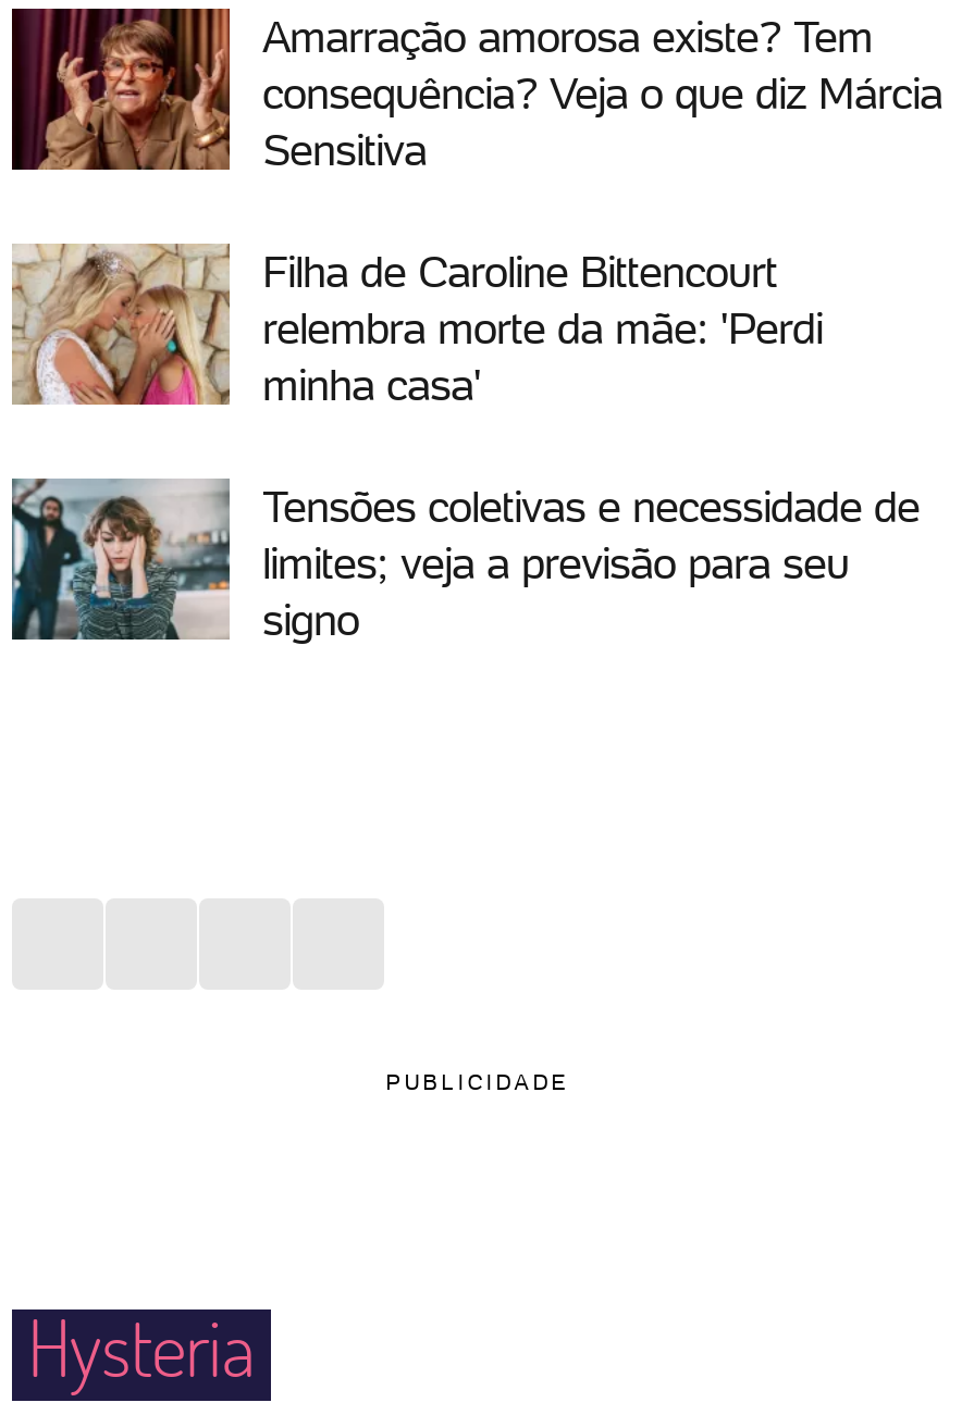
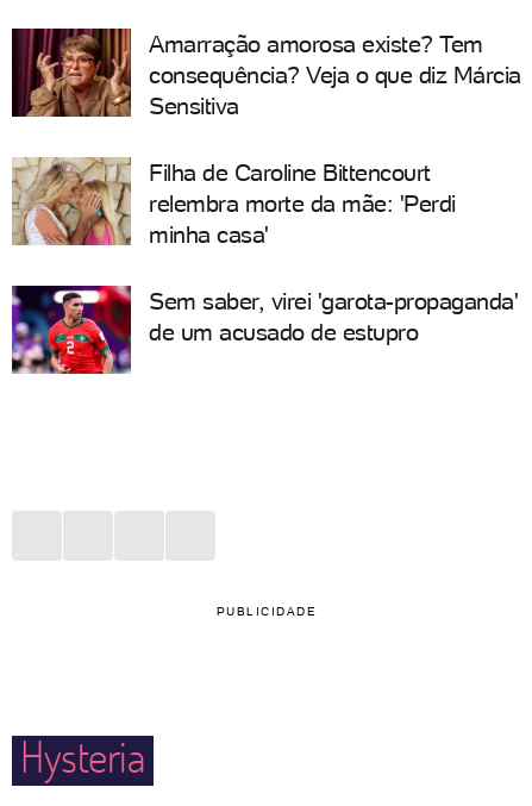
- [image]
- Tensões coletivas e necessidade de
- limites; veja a previsão para seu
- signo
+ [image]
+ Sem saber, virei 'garota-propaganda'
+ de um acusado de estupro
